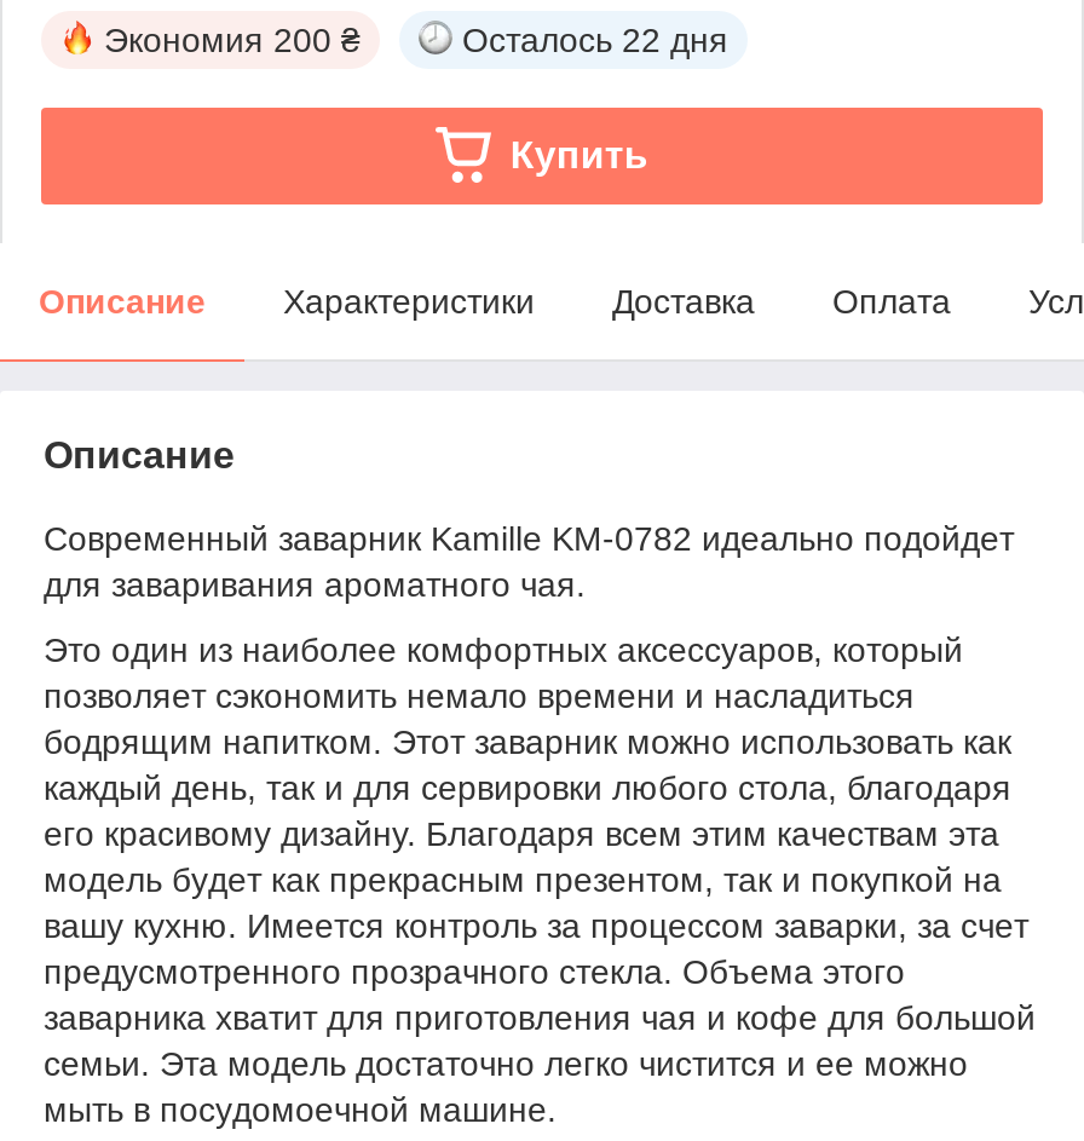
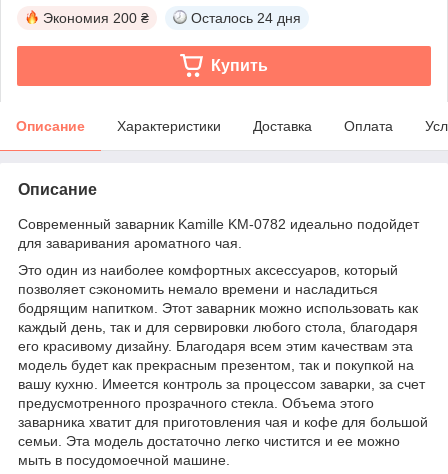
- Осталось 22 дня
+ Осталось 24 дня
